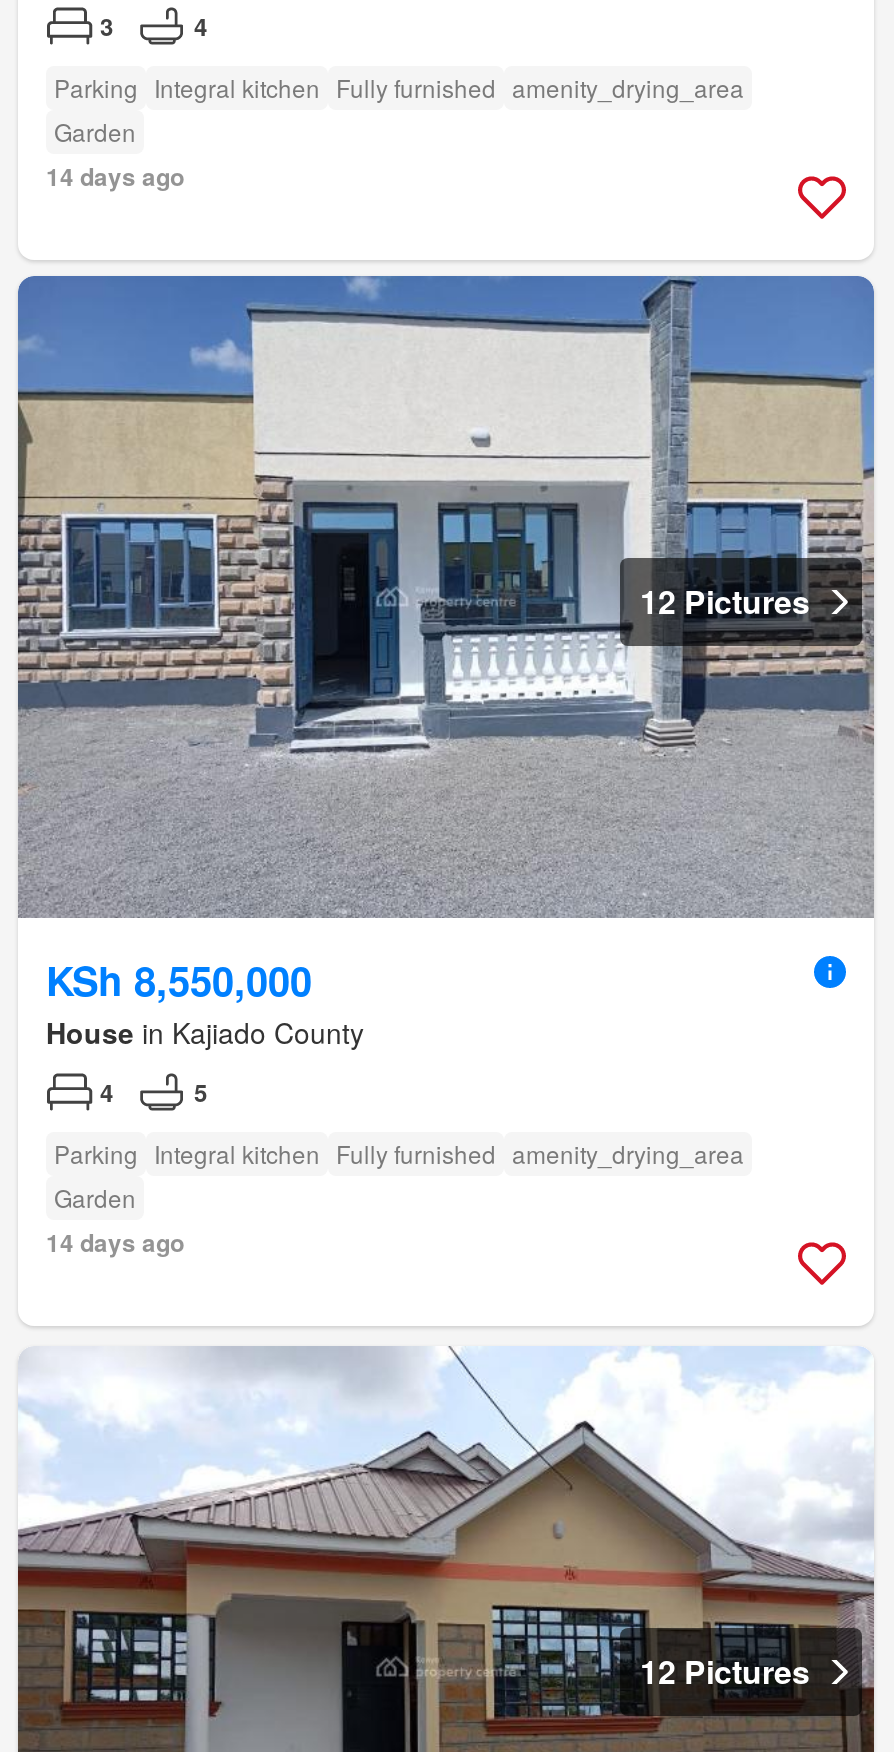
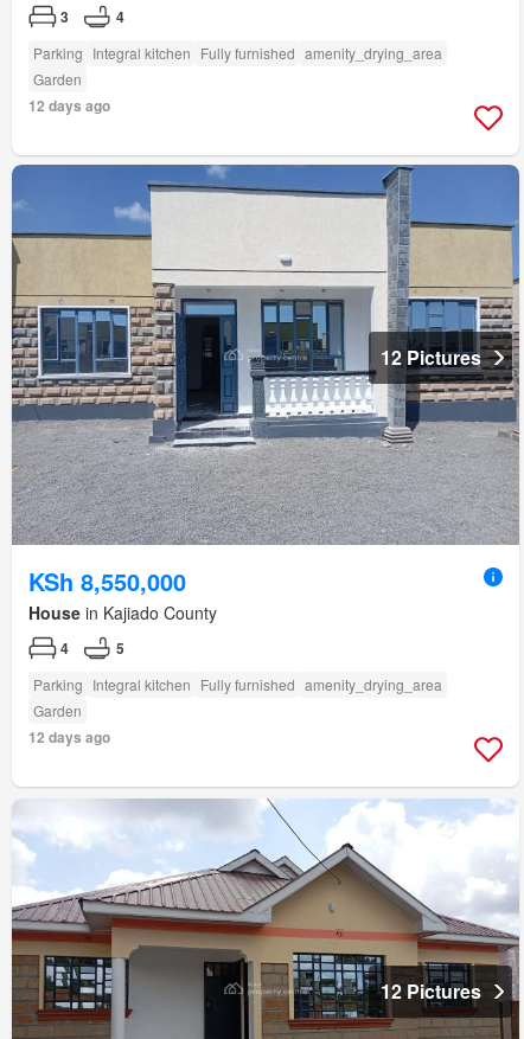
- 14 days ago
+ 12 days ago

- 14 days ago
+ 12 days ago
